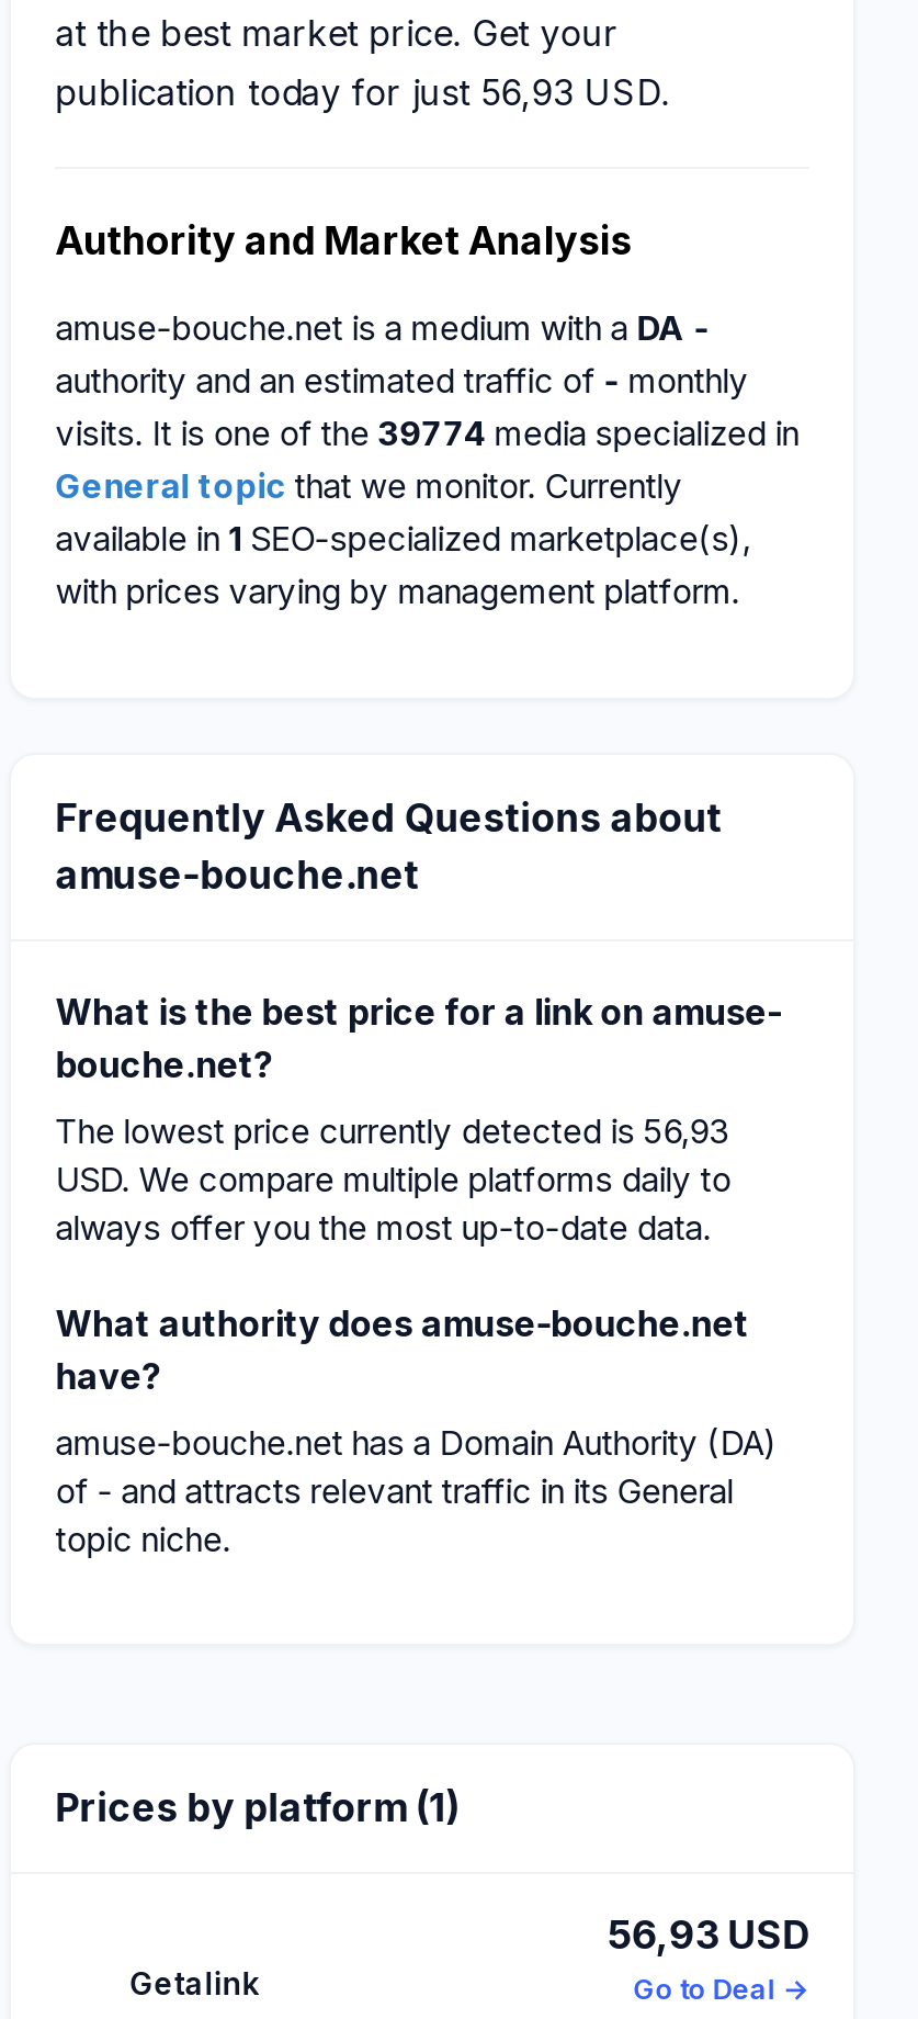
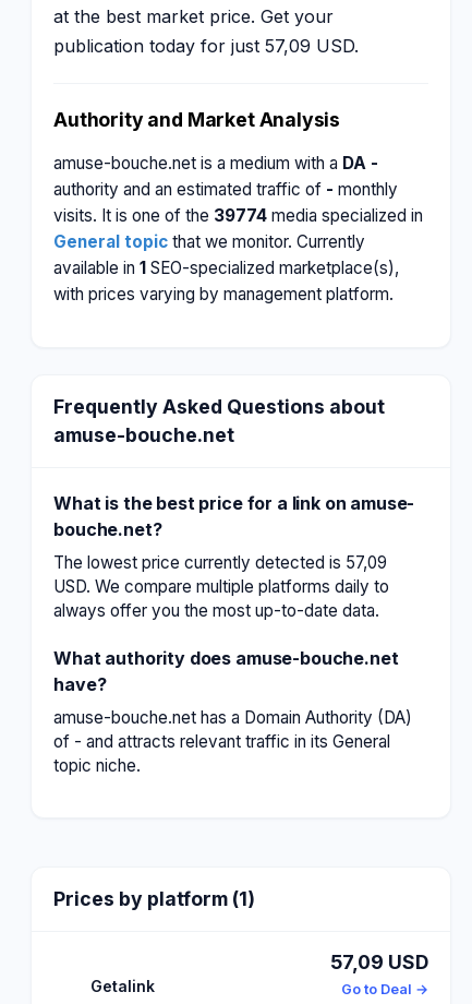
- publication today for just 56,93 USD.
+ publication today for just 57,09 USD.

- The lowest price currently detected is 56,93
+ The lowest price currently detected is 57,09

- 56,93 USD
+ 57,09 USD
